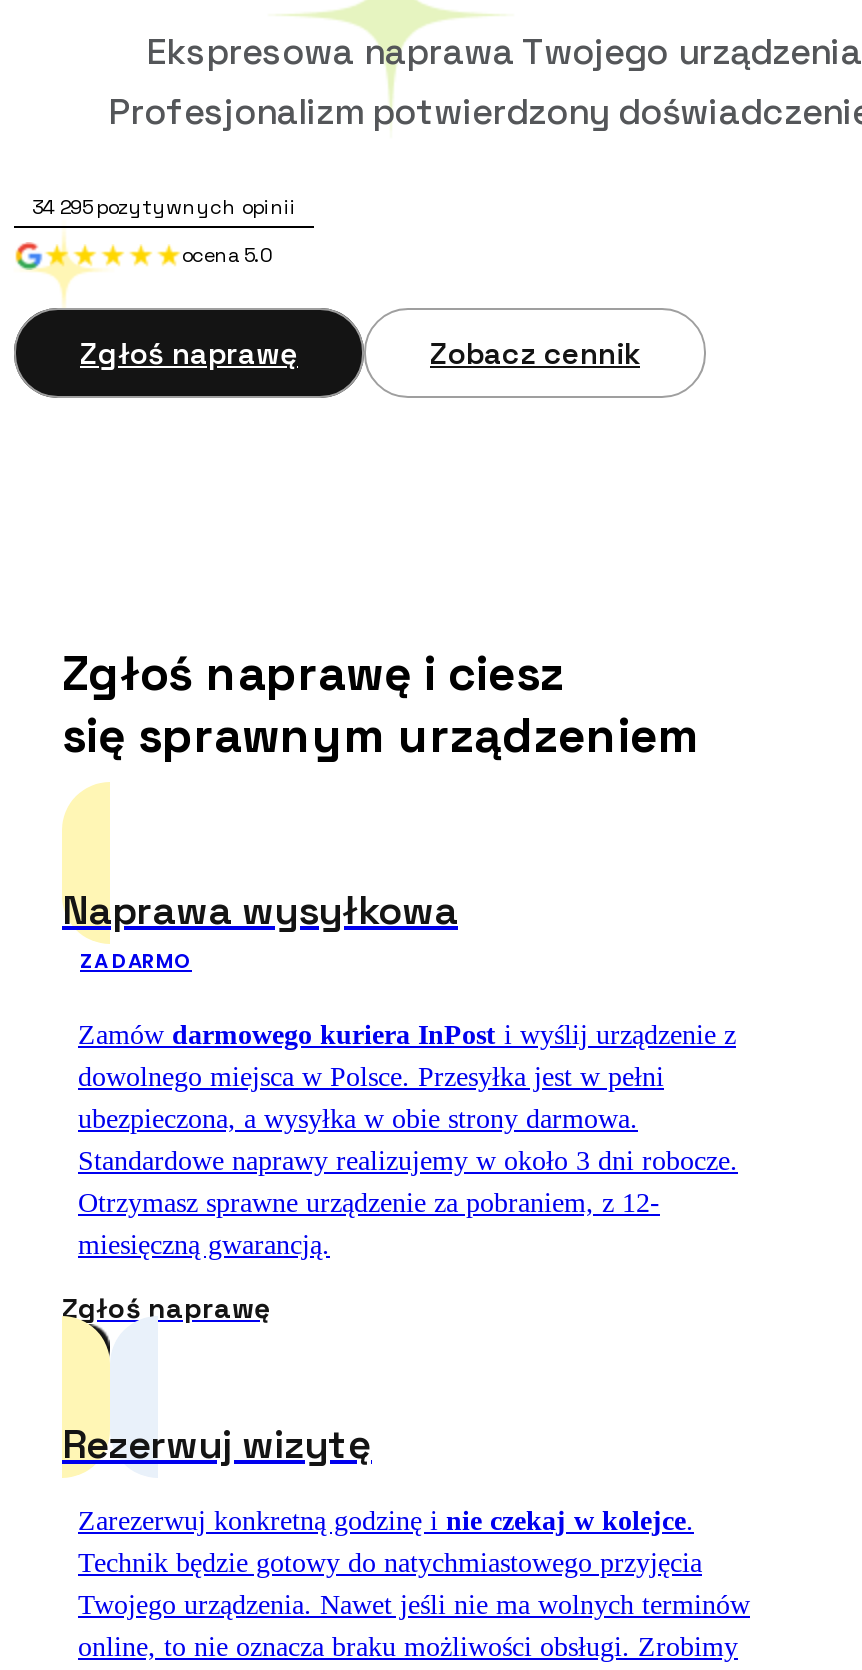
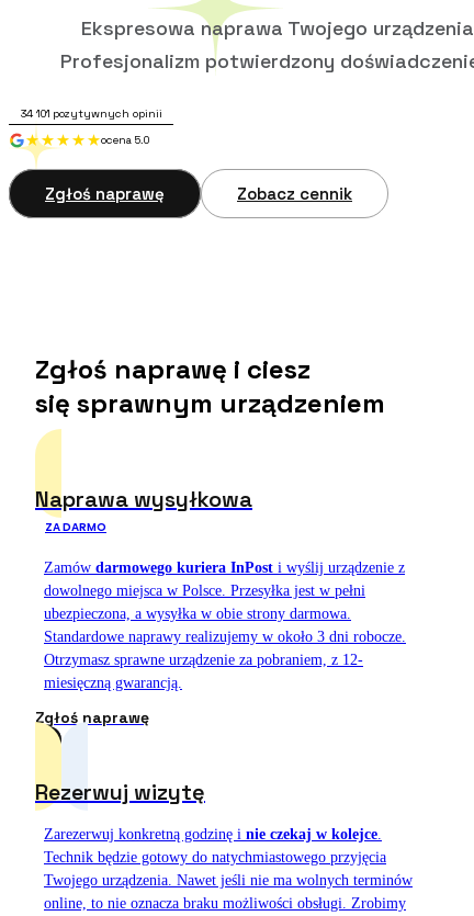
- 34 295 pozytywnych opinii
+ 34 101 pozytywnych opinii
